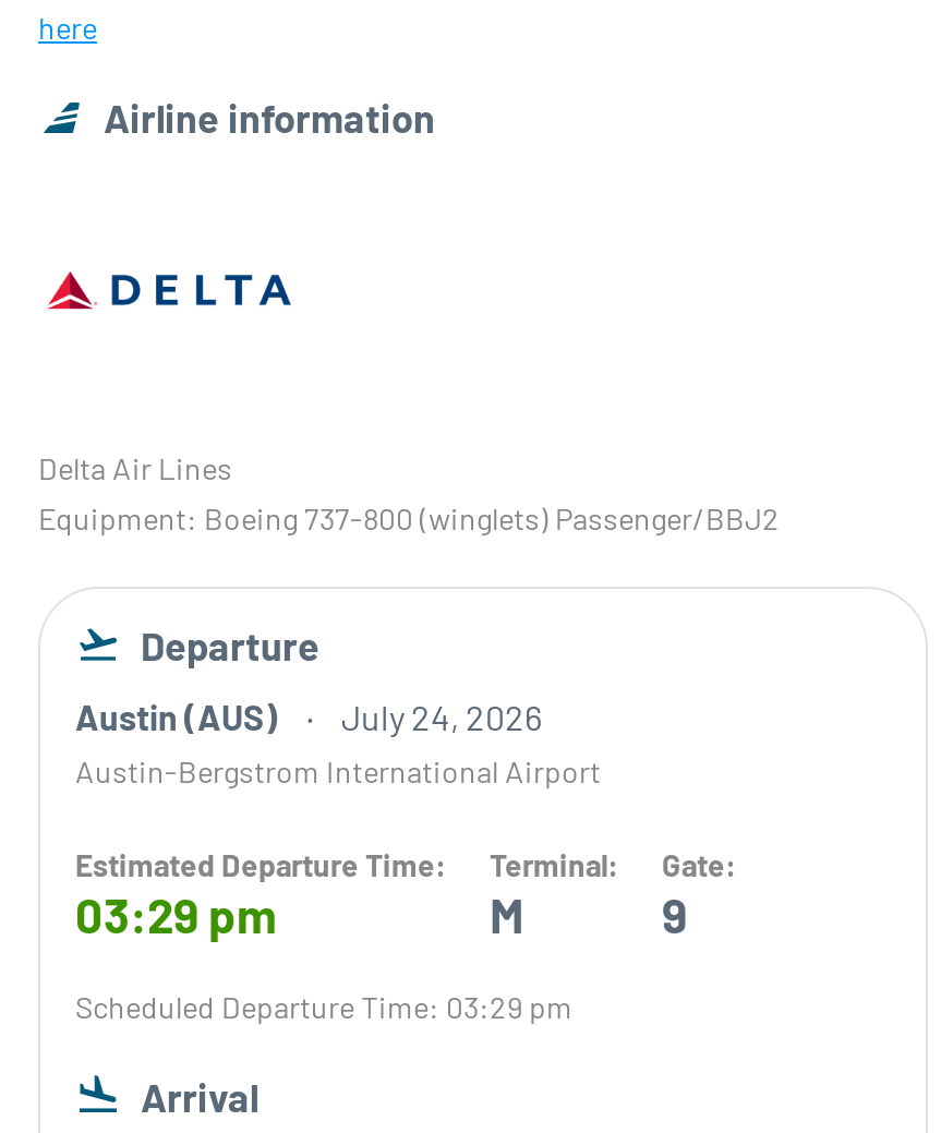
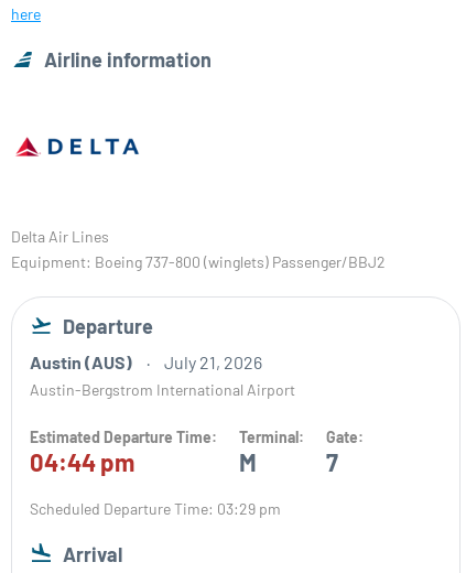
- Austin (AUS) July 24, 2026
+ Austin (AUS) July 21, 2026

- 03:29 pm
+ 04:44 pm

- 9
+ 7
